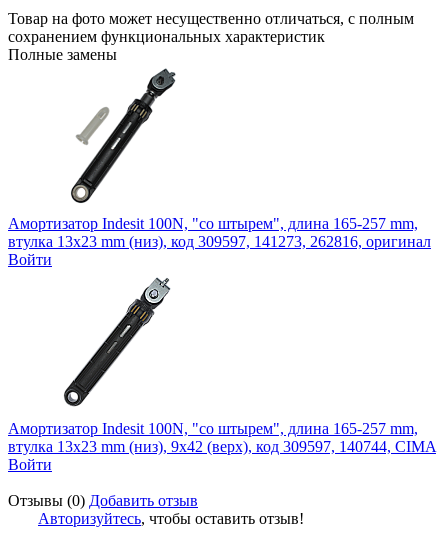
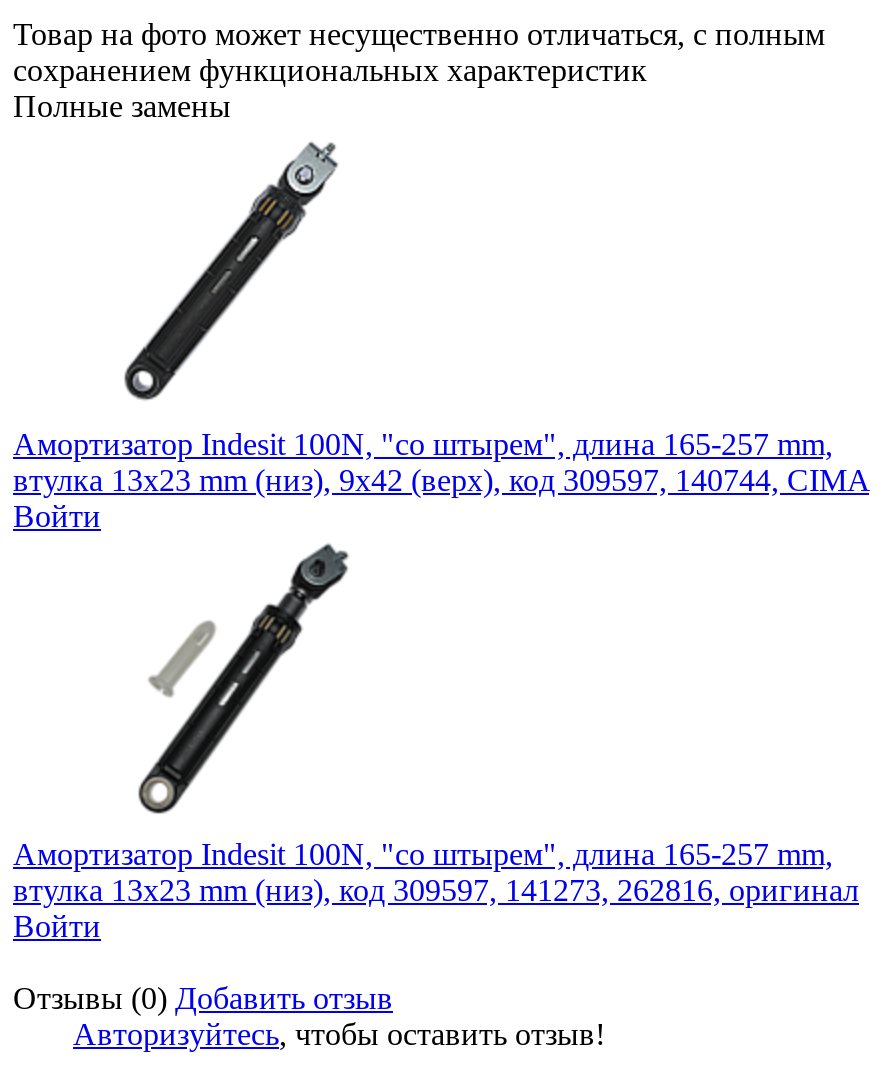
moved down: [image] | втулка 13x23 mm (низ), код 309597, 141273, 262816, оригинал

moved up: [image] | втулка 13x23 mm (низ), 9x42 (верх), код 309597, 140744, СIMA
